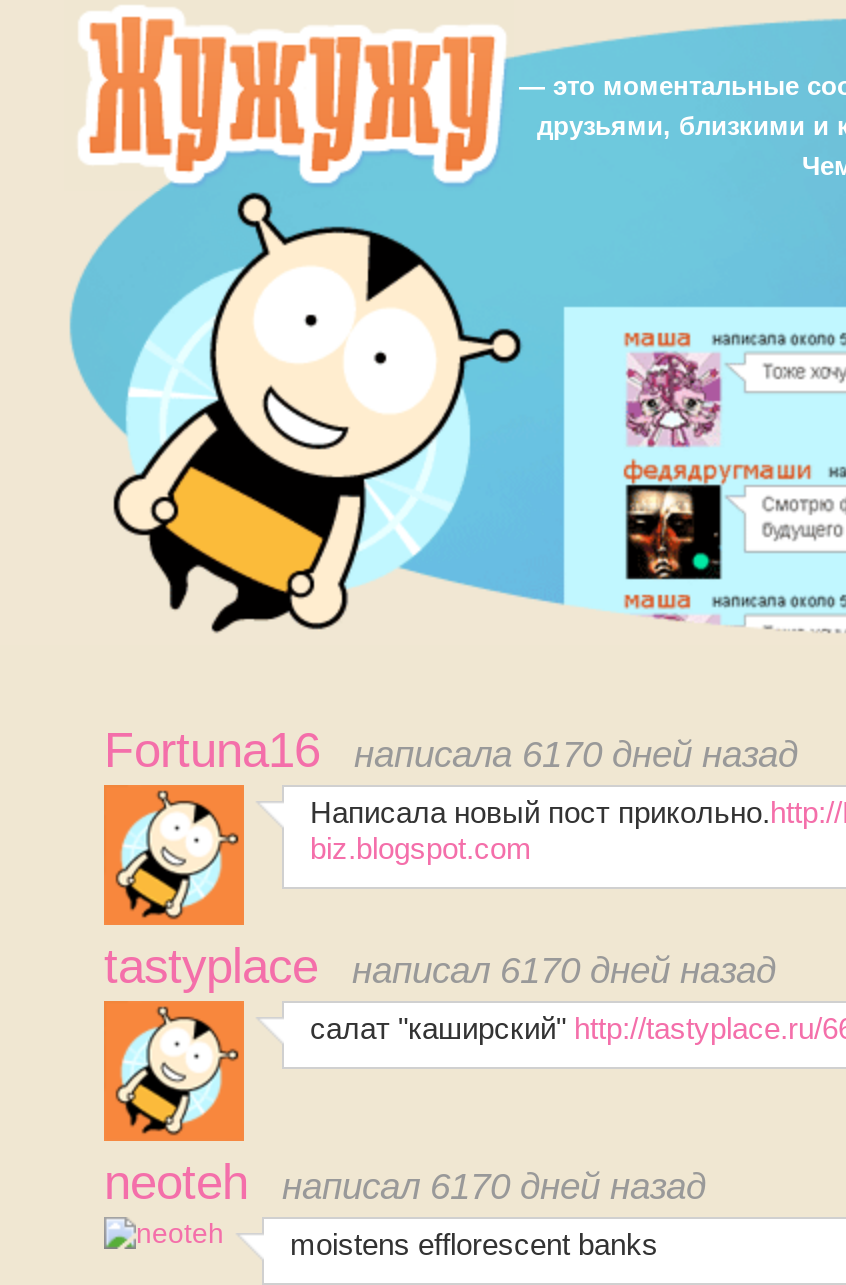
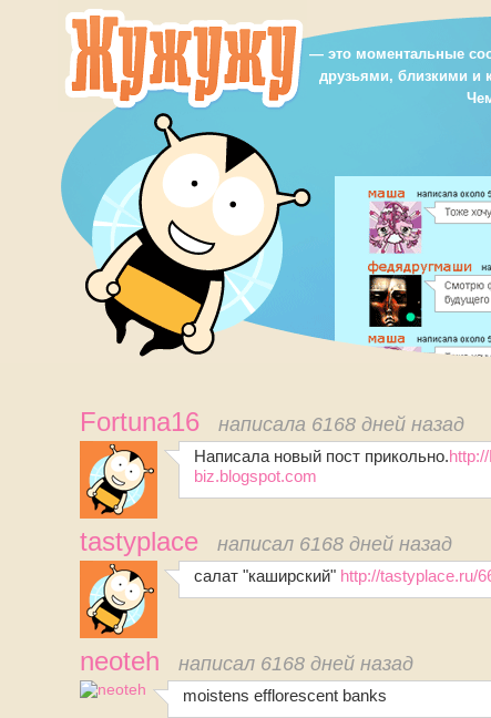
- написала 6170 дней назад
+ написала 6168 дней назад

- написал 6170 дней назад
+ написал 6168 дней назад

- написал 6170 дней назад
+ написал 6168 дней назад
